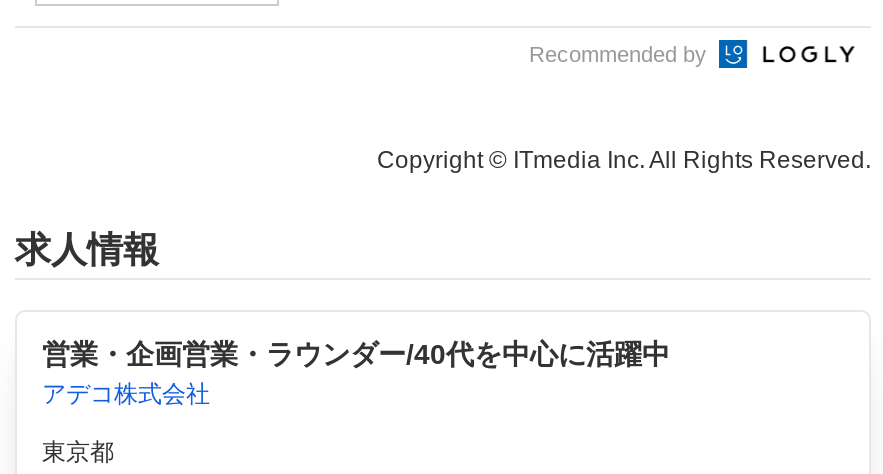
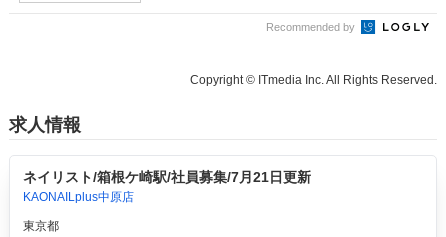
- 営業・企画営業・ラウンダー/40代を中心に活躍中
- アデコ株式会社
+ ネイリスト/箱根ケ崎駅/社員募集/7月21日更新
+ KAONAILplus中原店
